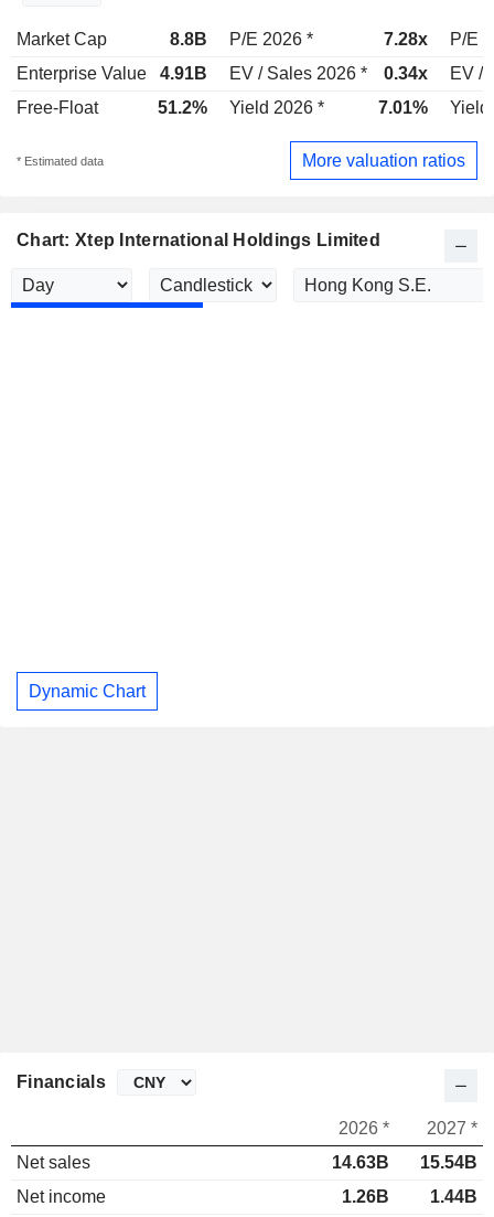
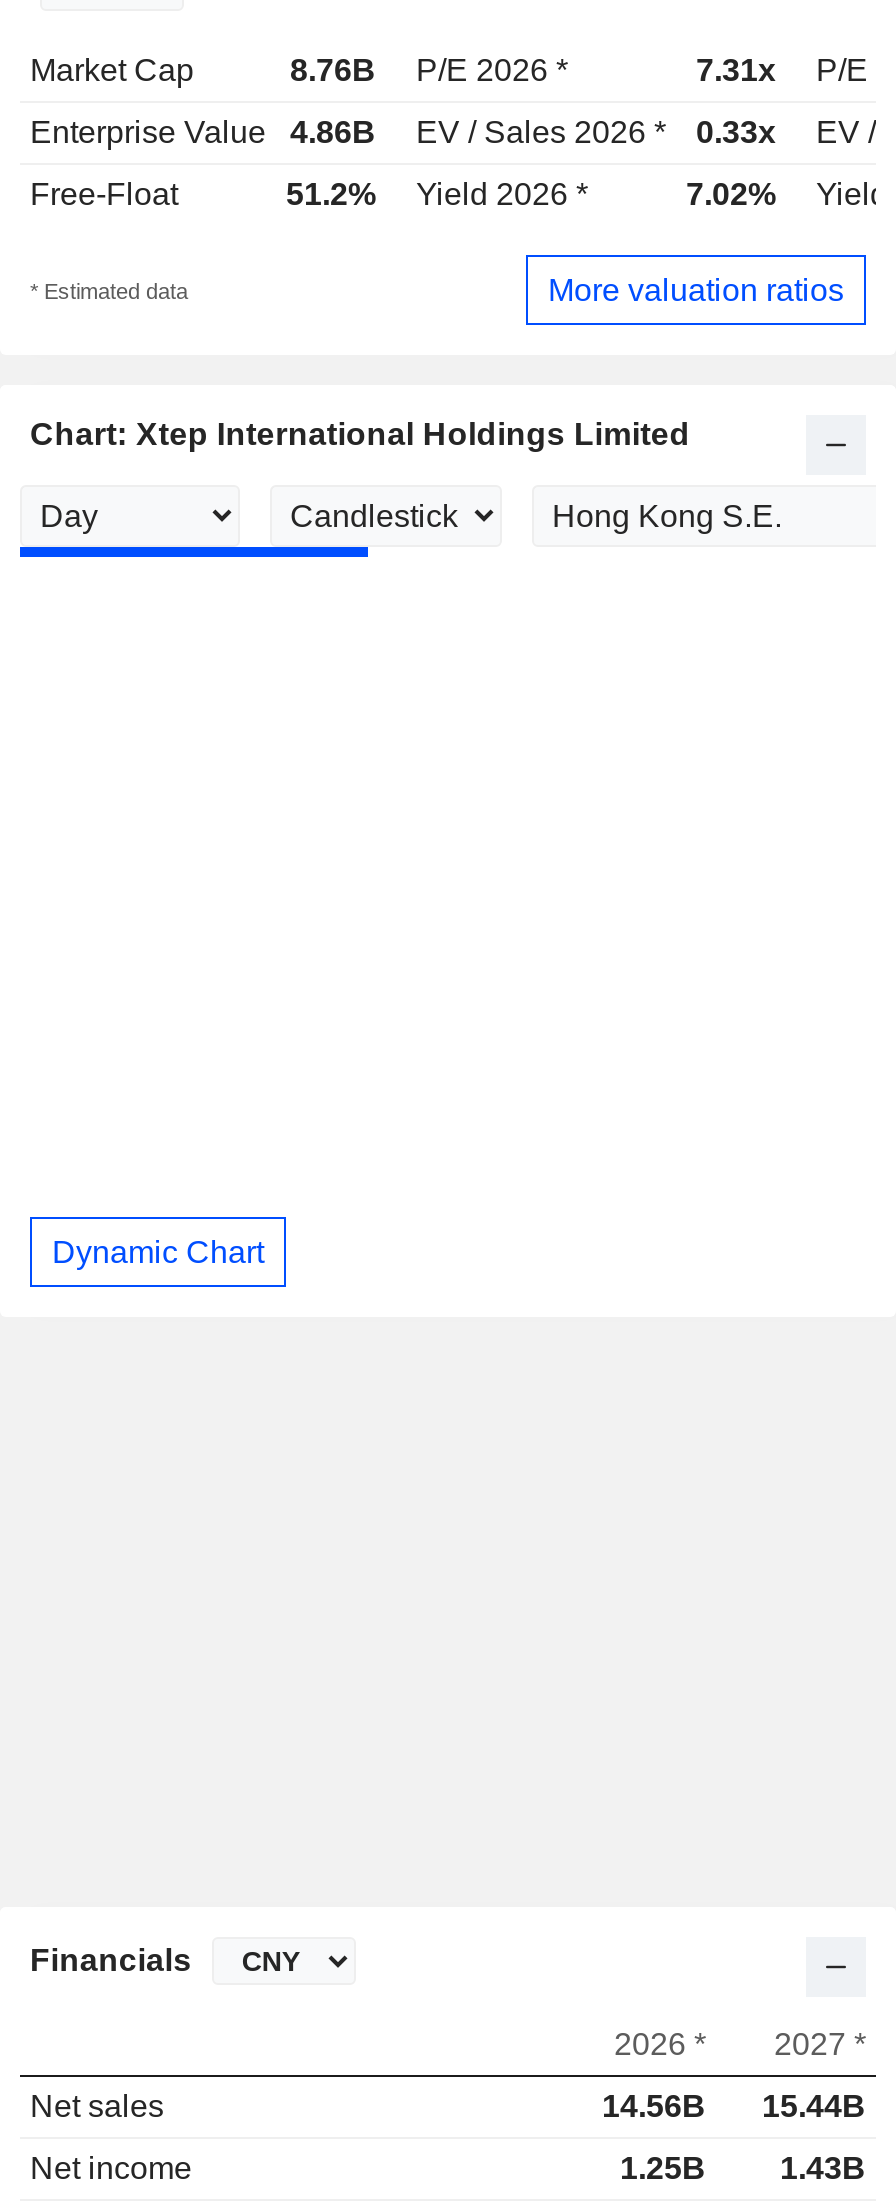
- 8.8B P/E 2026 *
+ 8.76B P/E 2026 *

- 7.28x
+ 7.31x

- 4.91B
+ 4.86B

- 0.34x
+ 0.33x

- 7.01%
+ 7.02%

- 14.63B
- 15.54B
+ 14.56B
+ 15.44B

- 1.26B
- 1.44B
+ 1.25B
+ 1.43B
